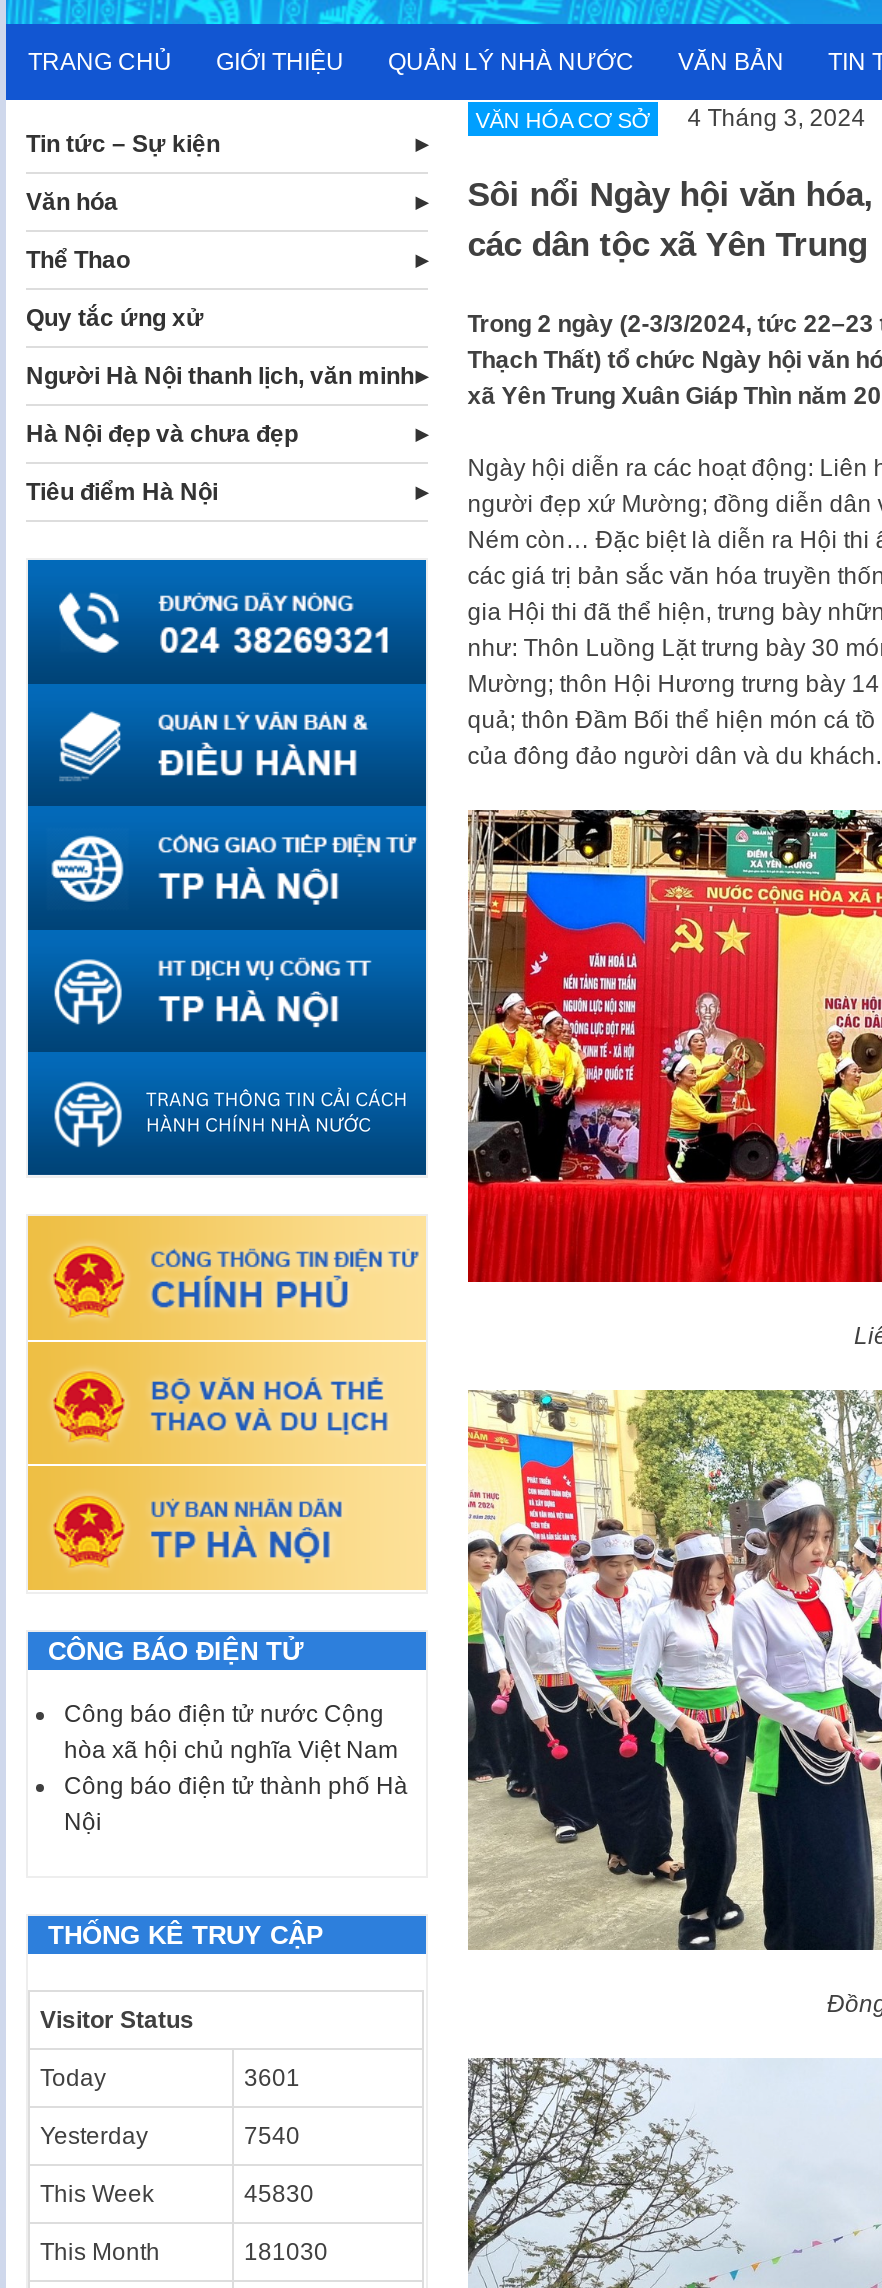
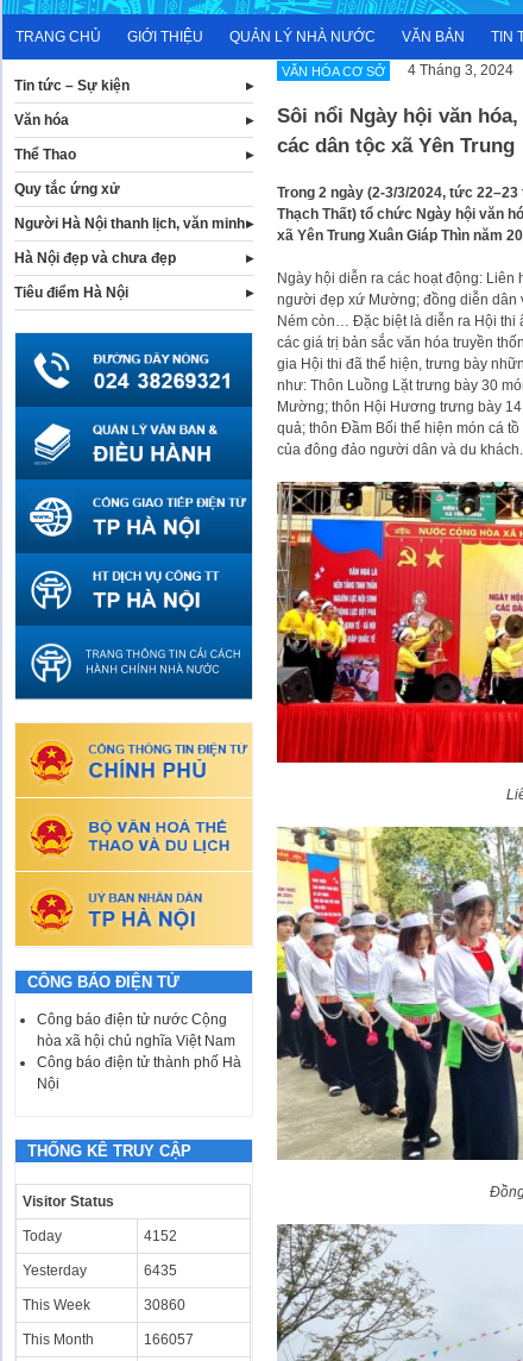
- 3601
+ 4152

- 7540
+ 6435

- 45830
+ 30860

- 181030
+ 166057
